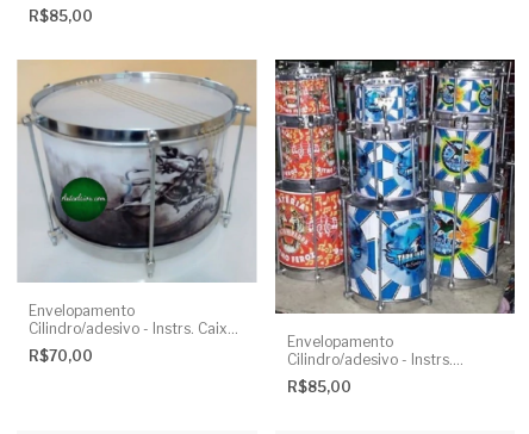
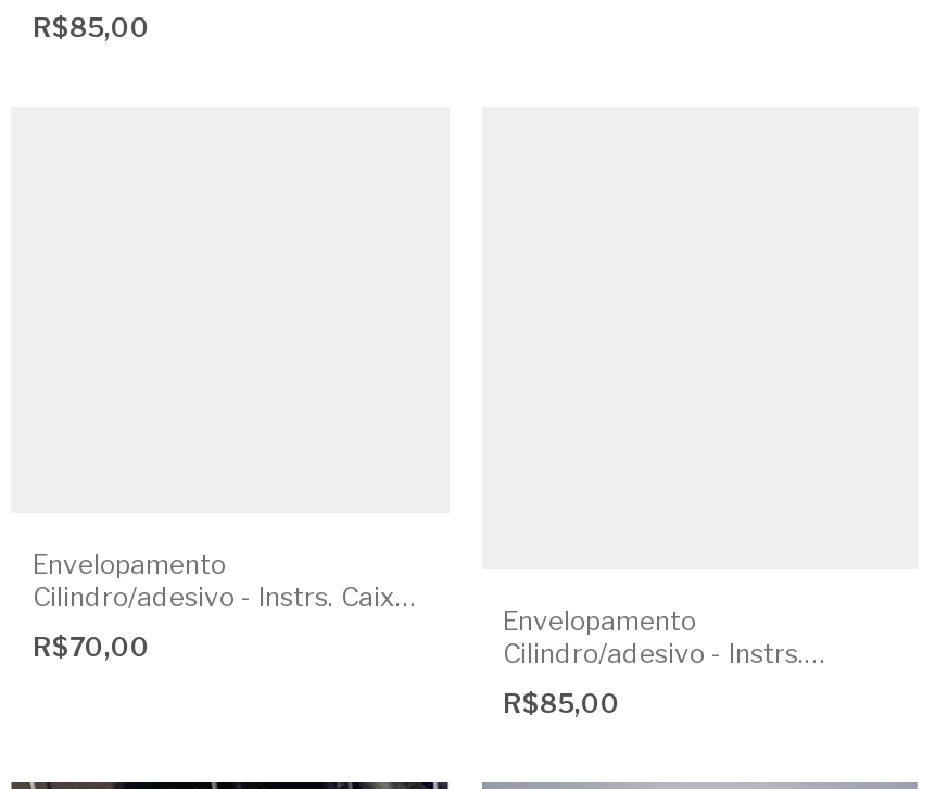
- [image]

- [image]
